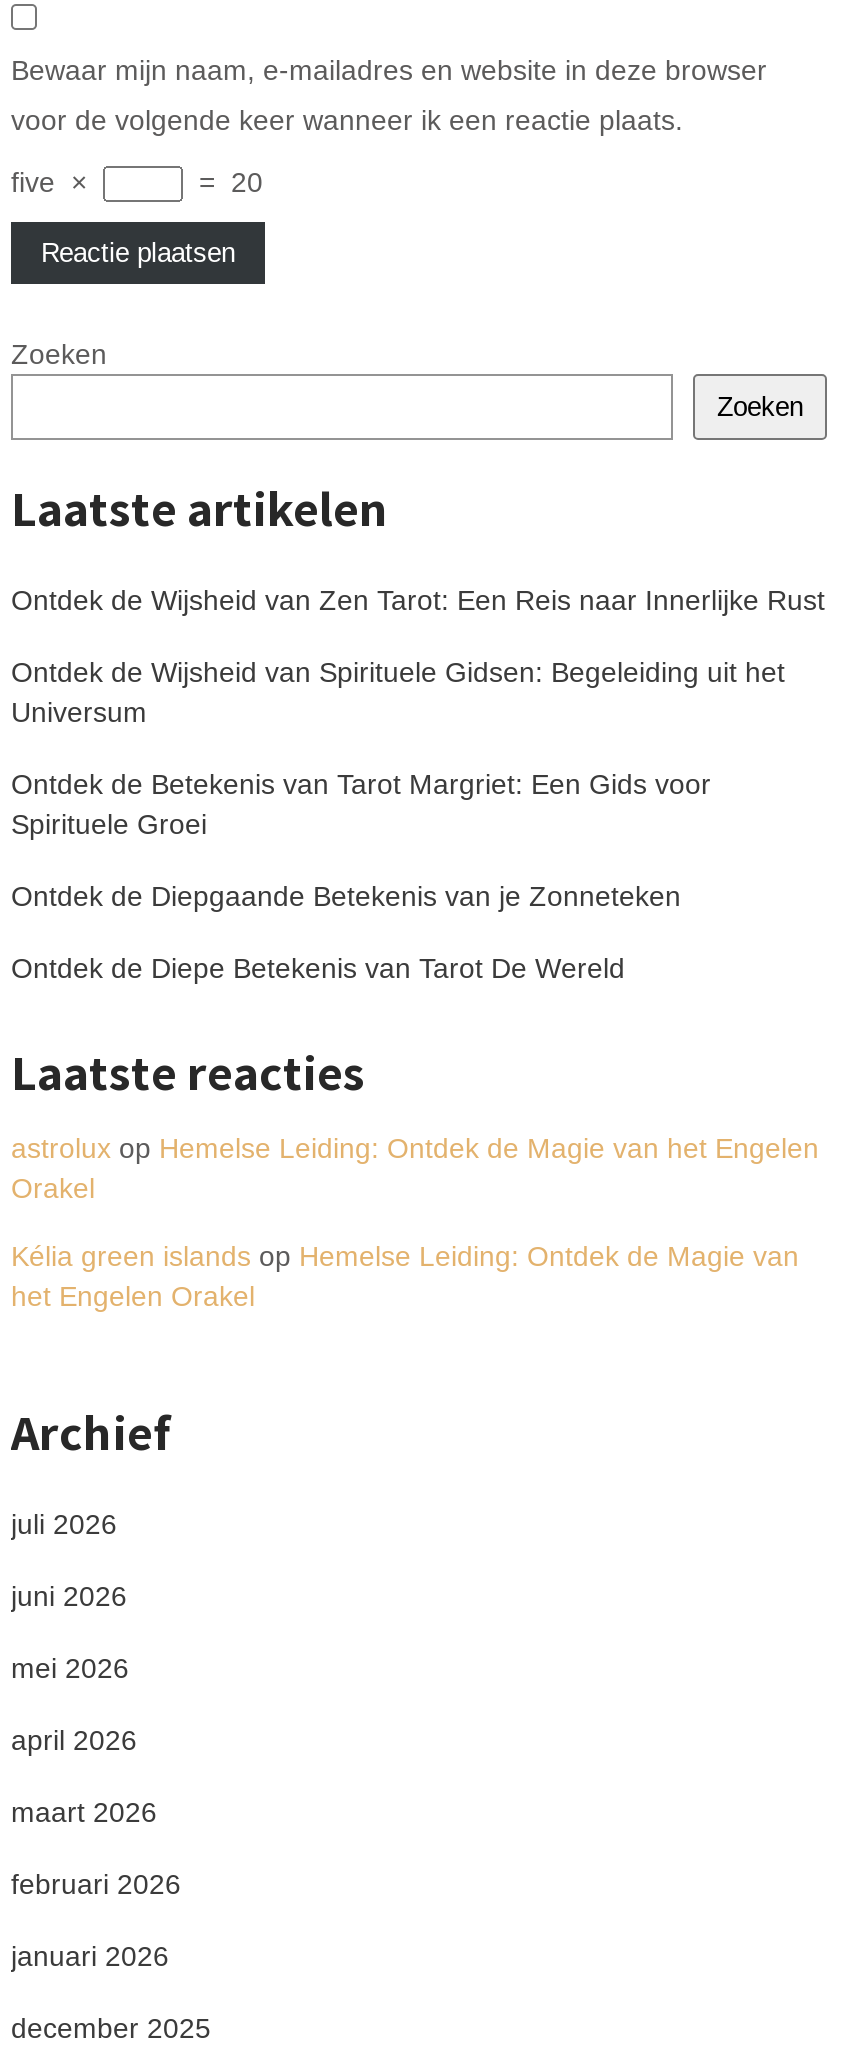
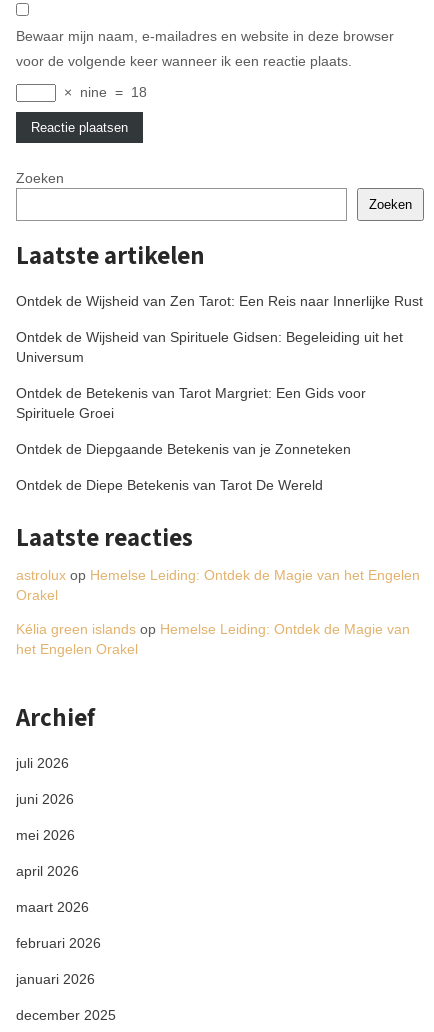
- five ×
- = 20
+ × nine = 18
